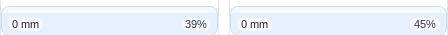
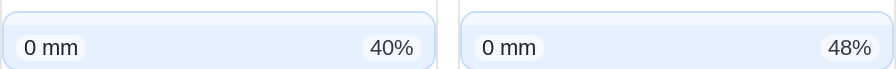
- 39%
+ 40%

- 45%
+ 48%
